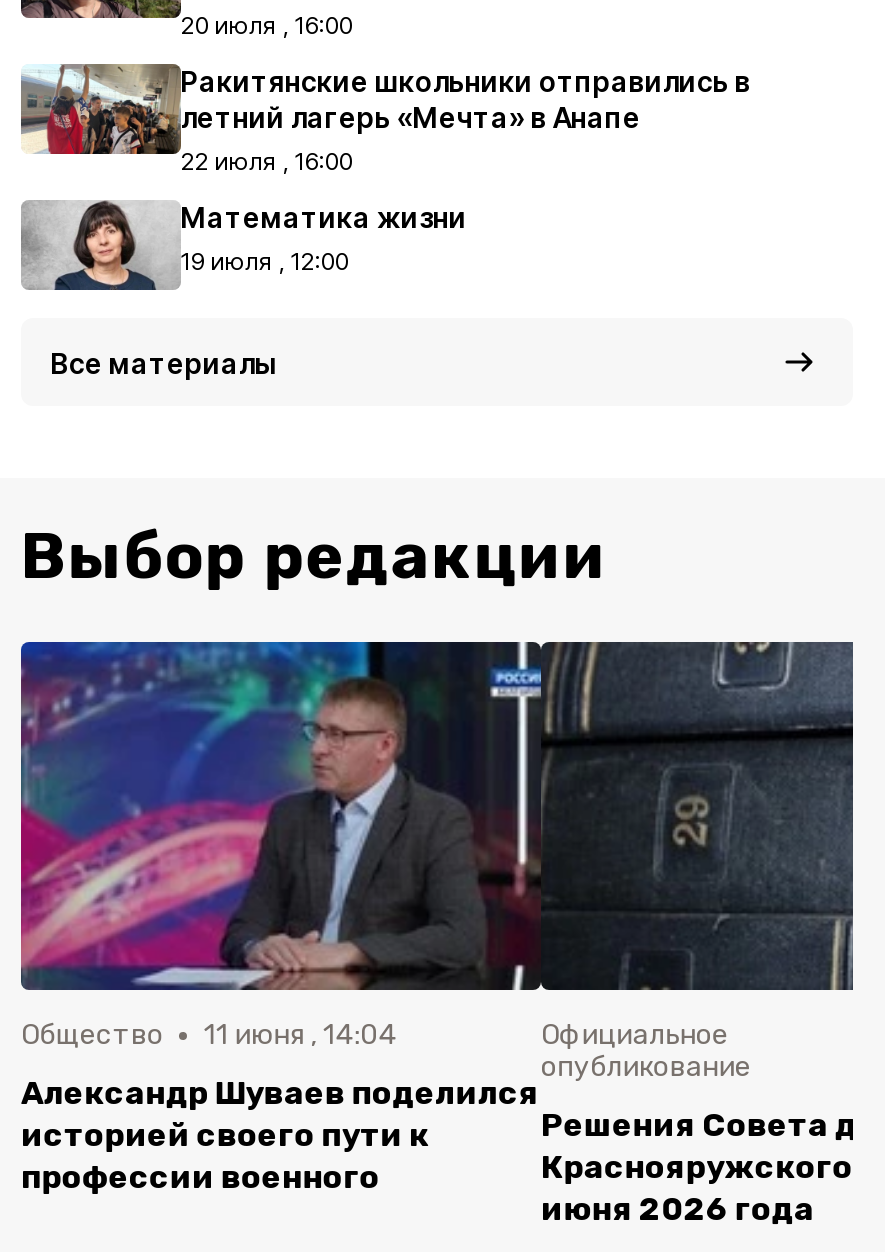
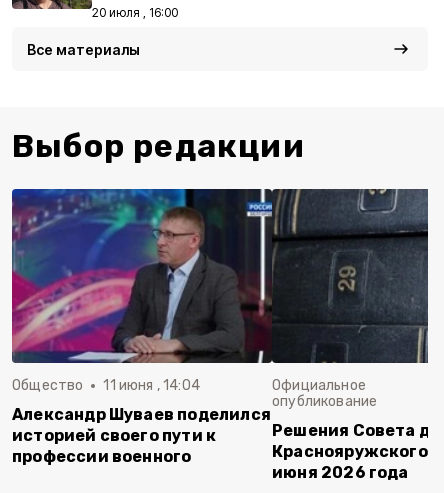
- [image]
- Ракитянские школьники отправились в
- летний лагерь «Мечта» в Анапе
- 22 июля , 16:00
- Математика жизни
- 19 июля , 12:00

- [image]
